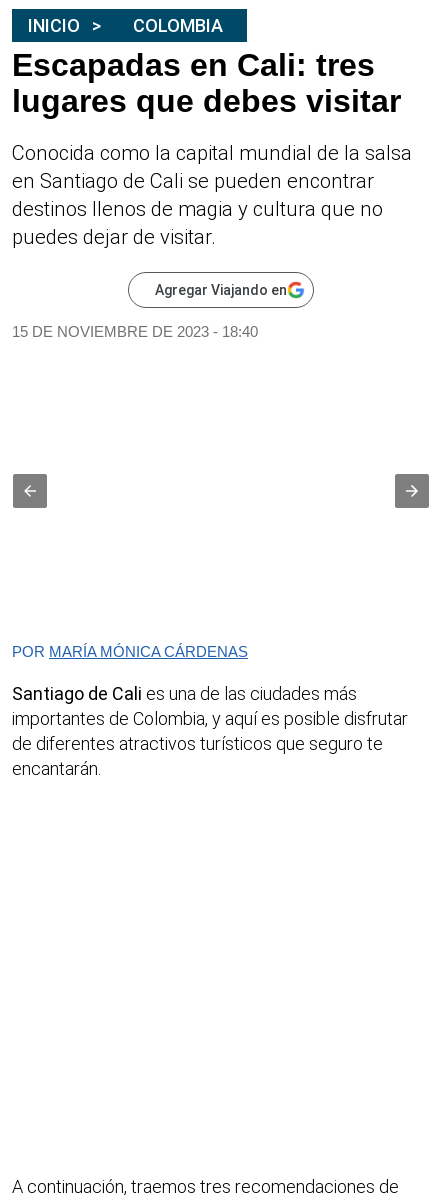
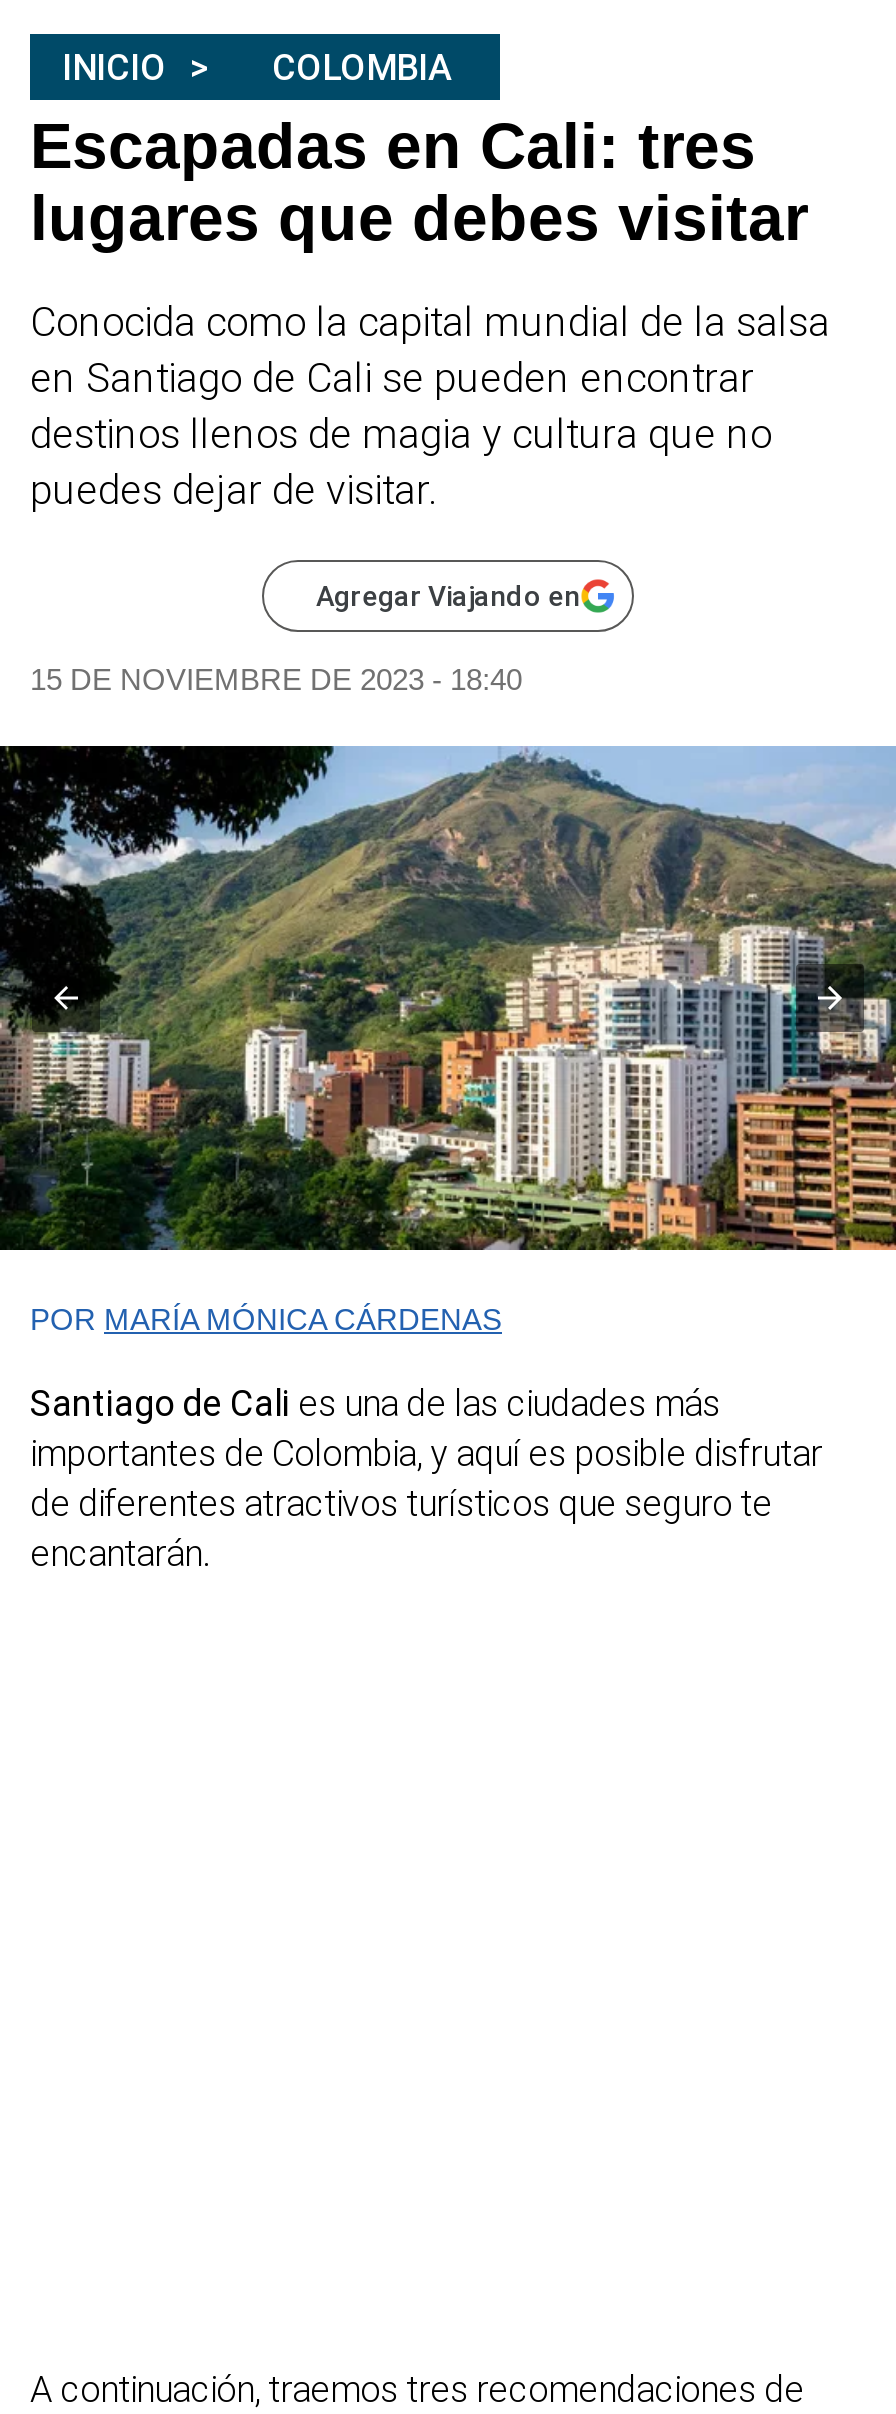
+ [image]
